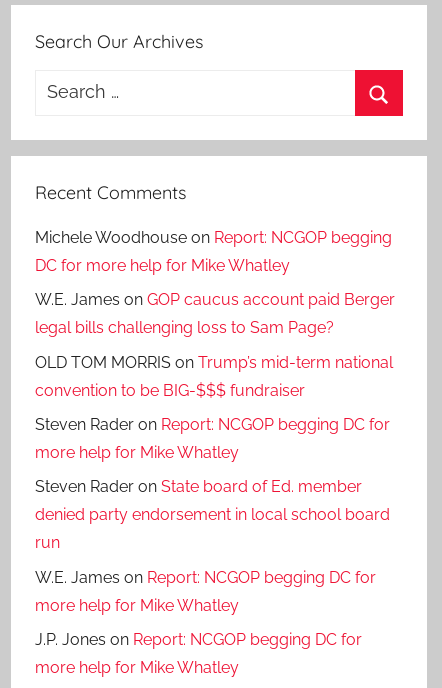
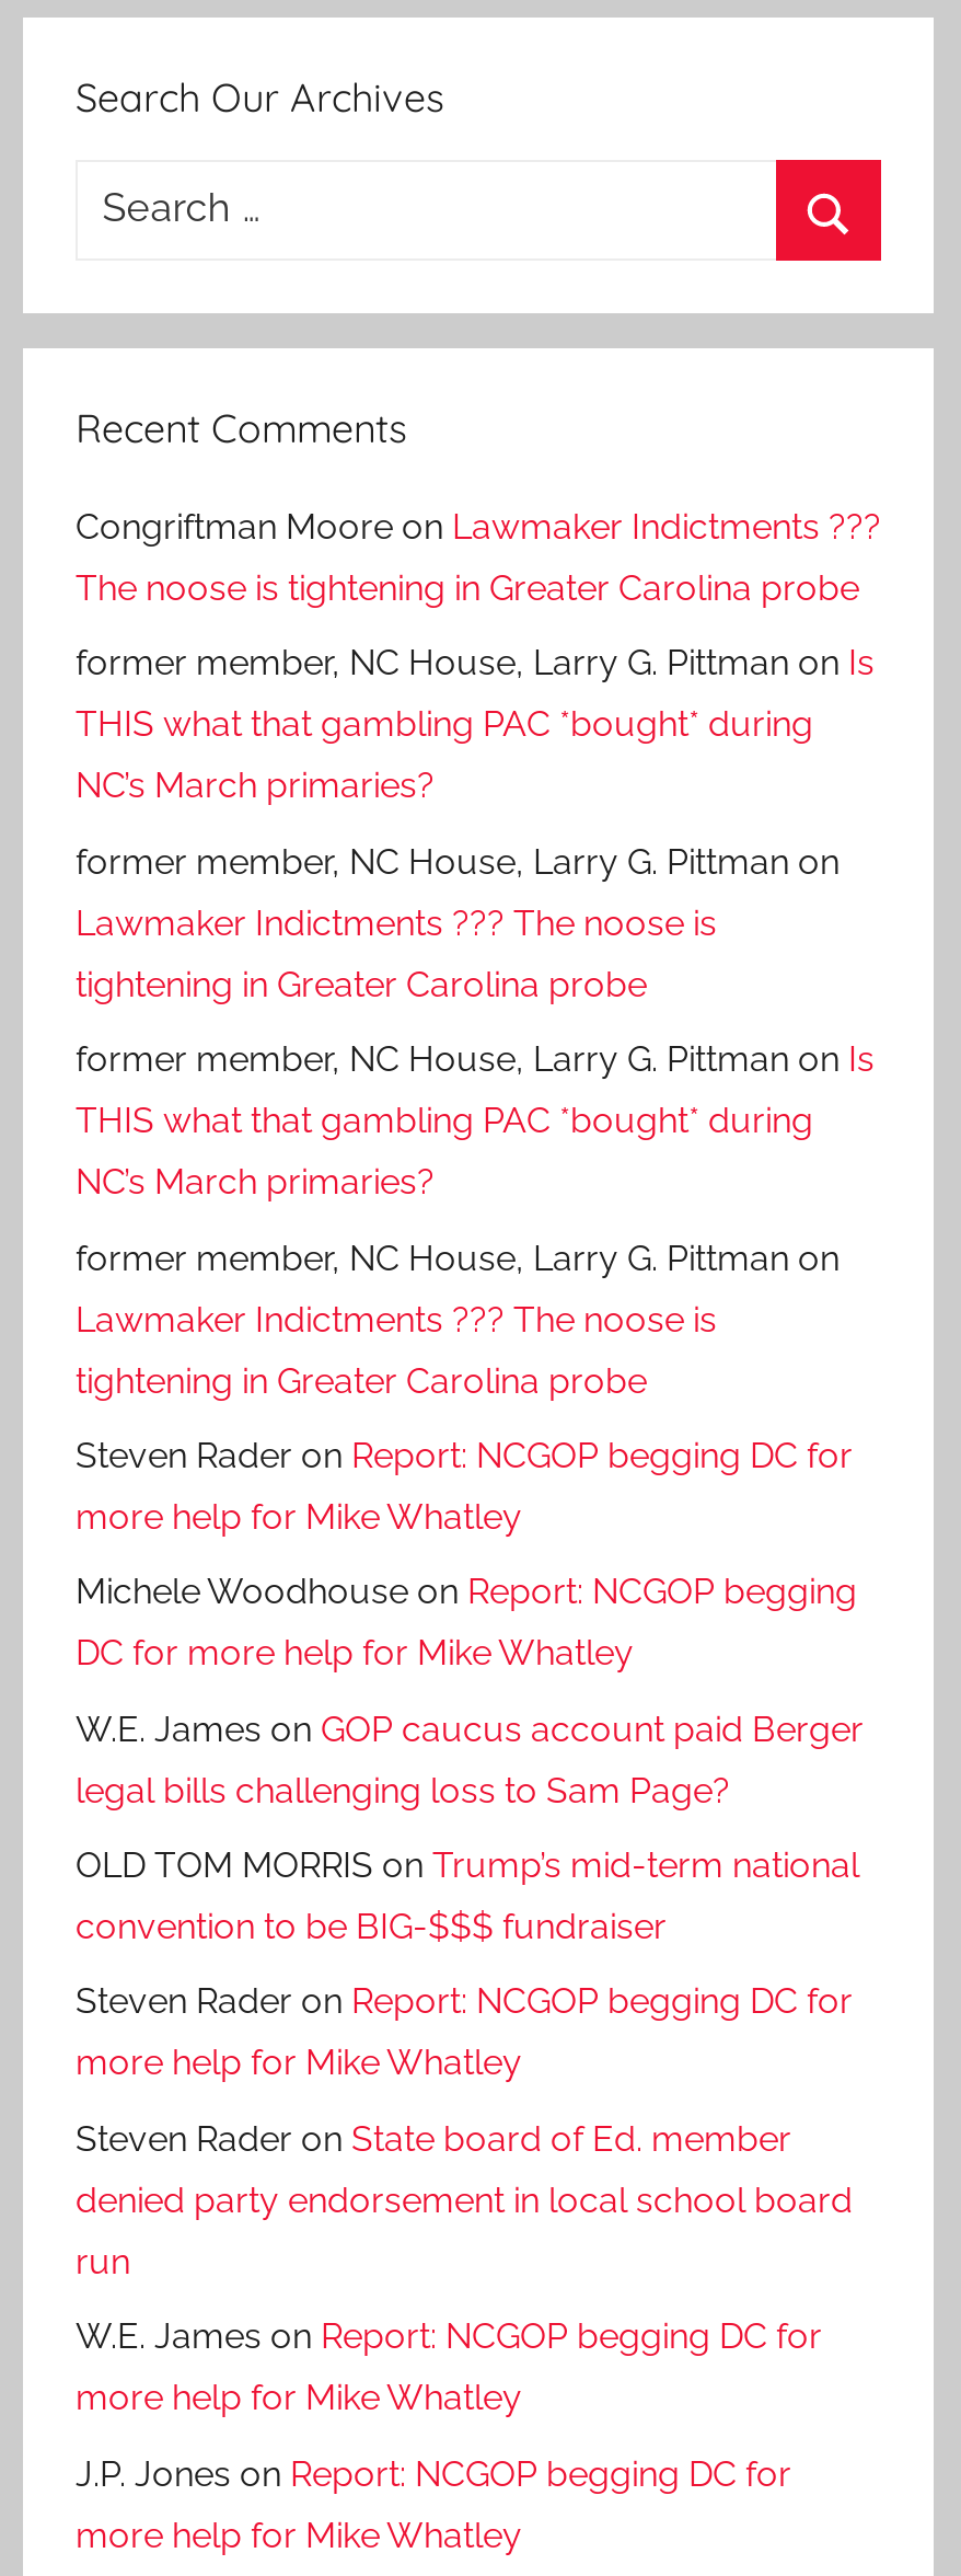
+ Congriftman Moore on Lawmaker Indictments ???
+ The noose is tightening in Greater Carolina probe
+ former member, NC House, Larry G. Pittman on Is
+ THIS what that gambling PAC *bought* during
+ NC’s March primaries?
+ former member, NC House, Larry G. Pittman on
+ Lawmaker Indictments ??? The noose is
+ tightening in Greater Carolina probe
+ former member, NC House, Larry G. Pittman on Is
+ THIS what that gambling PAC *bought* during
+ NC’s March primaries?
+ former member, NC House, Larry G. Pittman on
+ Lawmaker Indictments ??? The noose is
+ tightening in Greater Carolina probe
+ Steven Rader on Report: NCGOP begging DC for
+ more help for Mike Whatley
